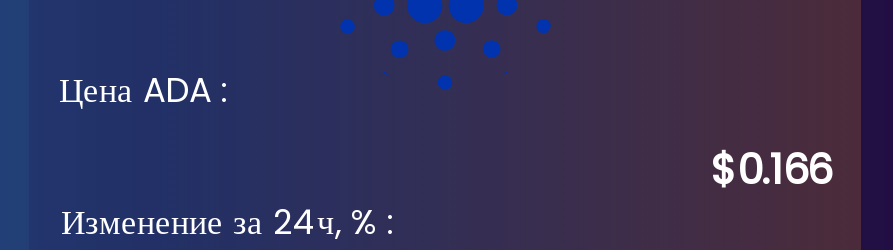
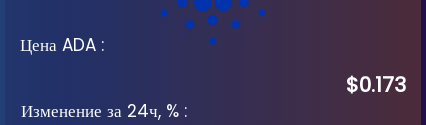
- $0.166
+ $0.173
